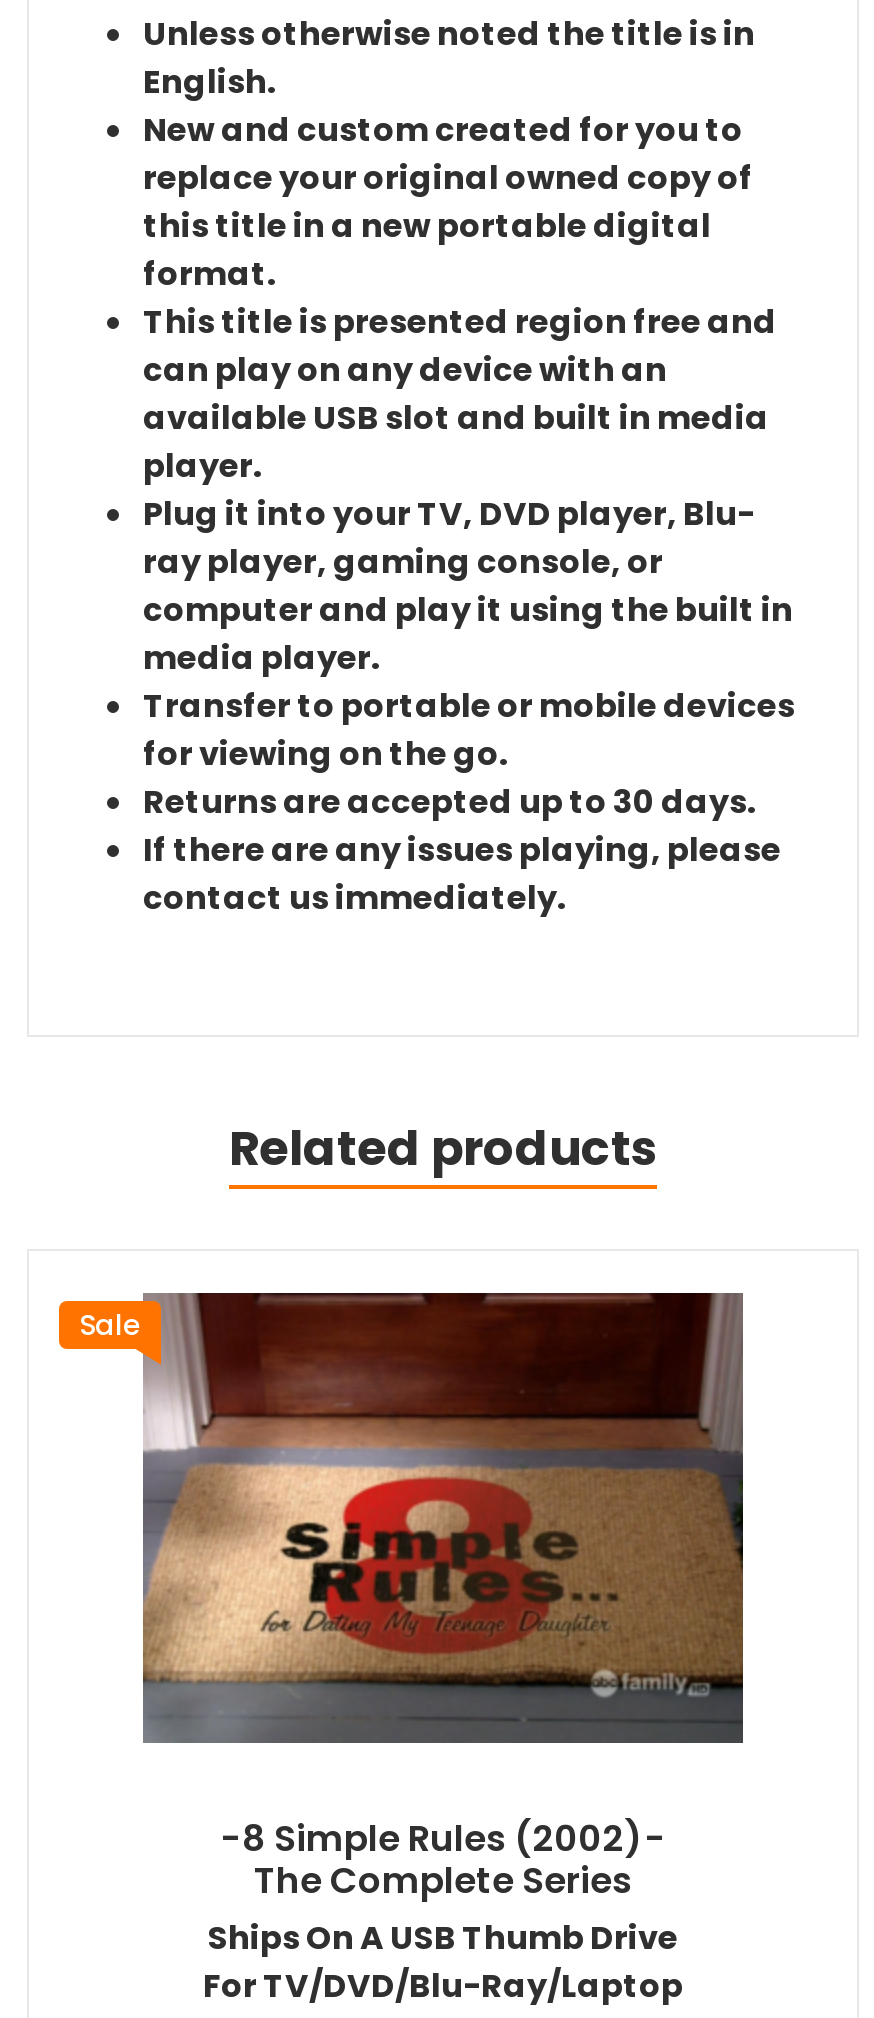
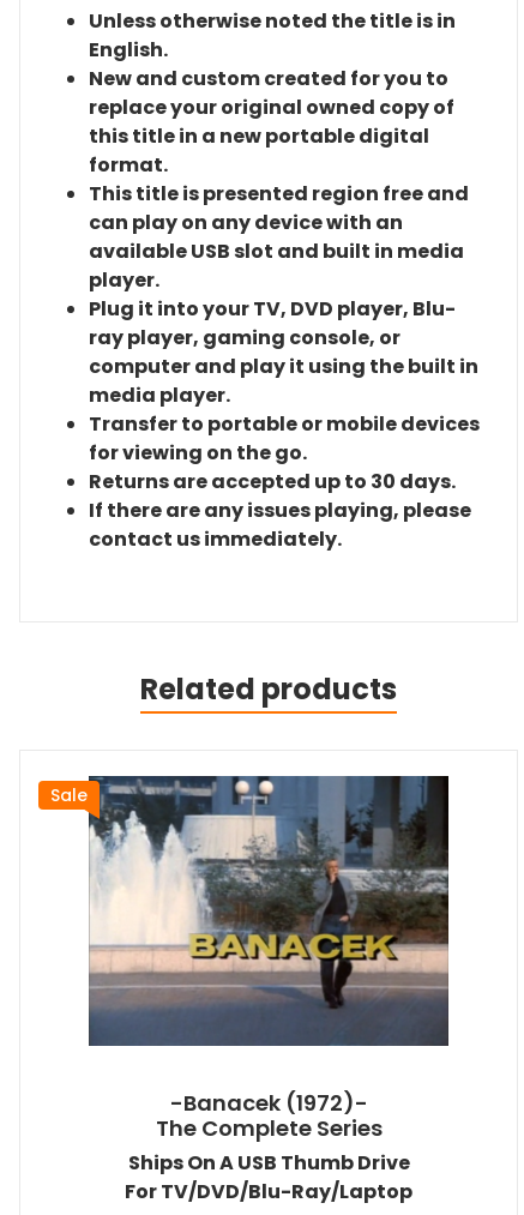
- [image]
- -8 Simple Rules (2002)-
+ [image]
+ -Banacek (1972)-
